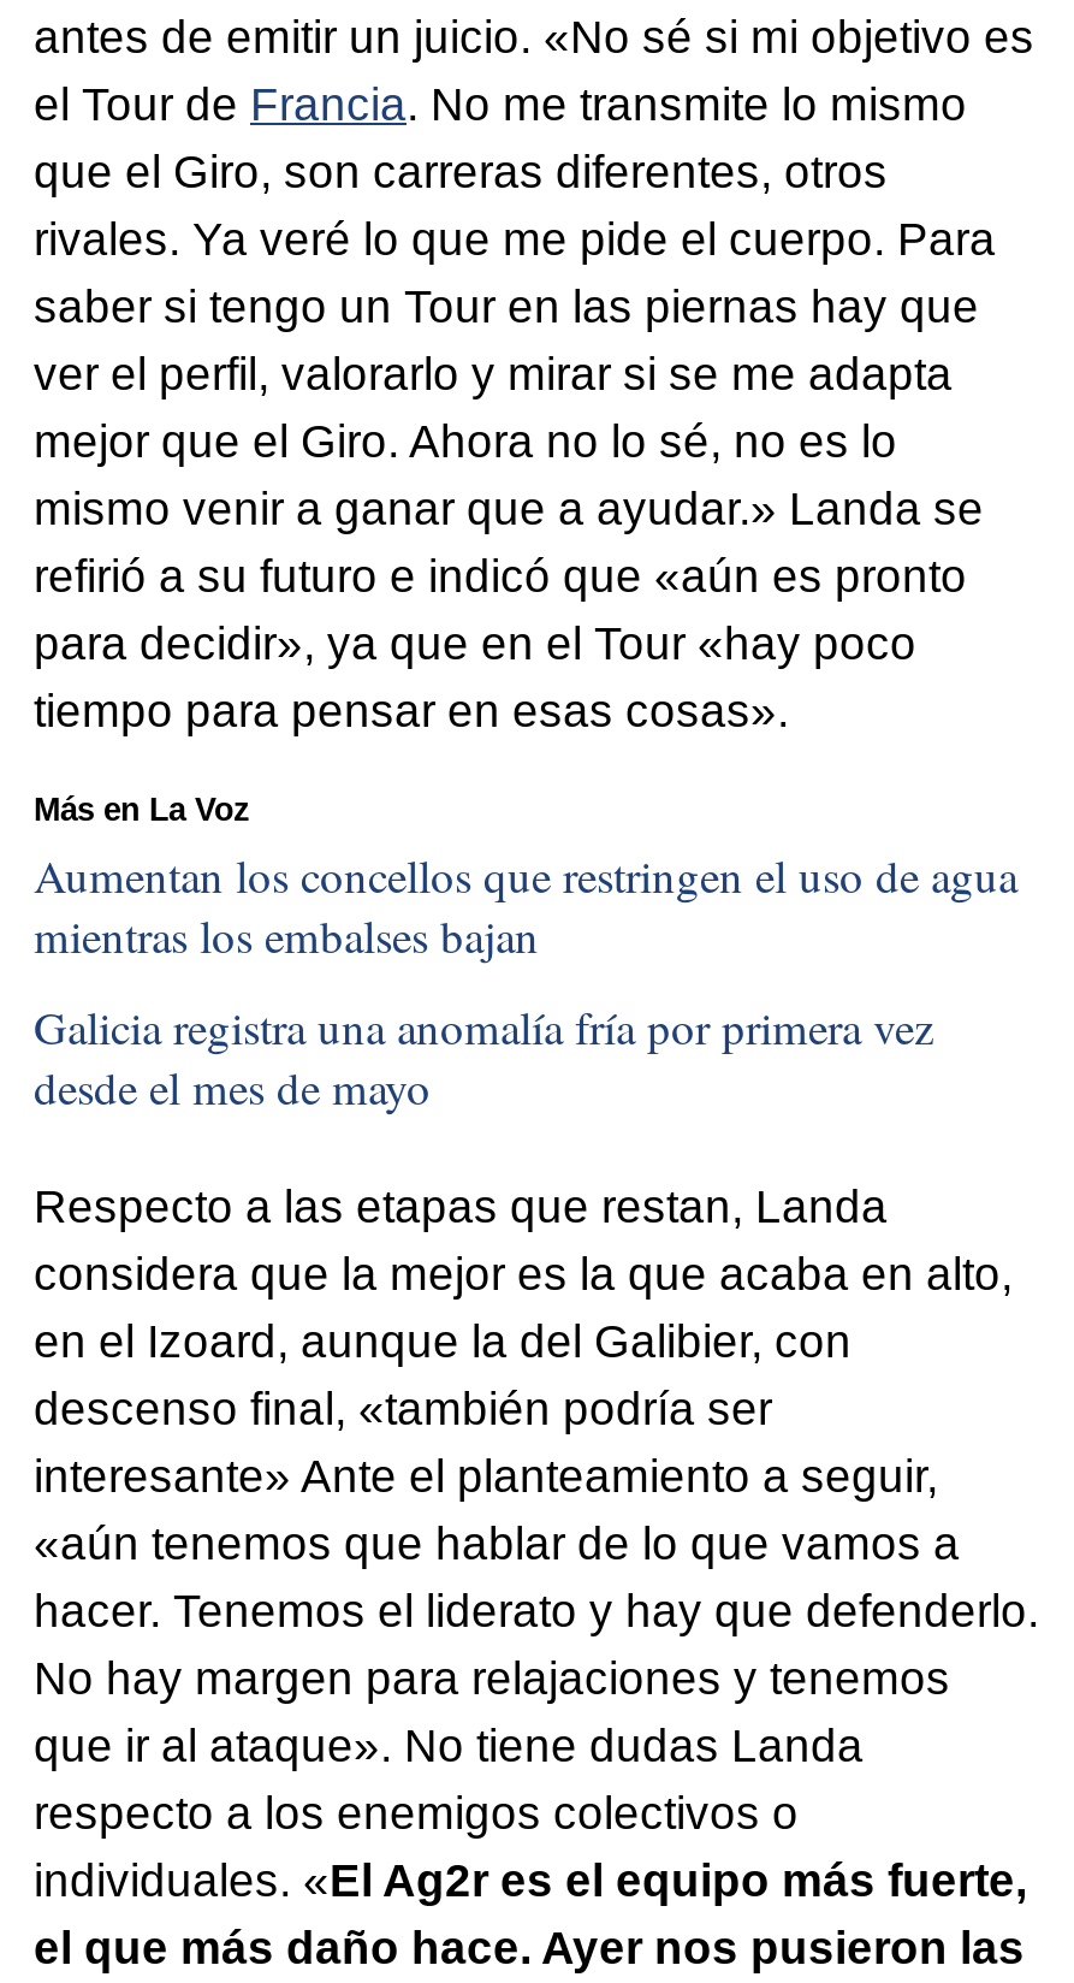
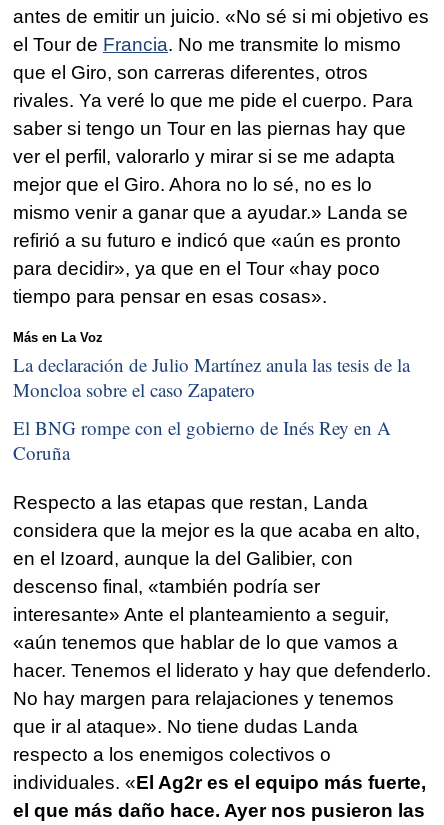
- Aumentan los concellos que restringen el uso de agua
- mientras los embalses bajan
+ La declaración de Julio Martínez anula las tesis de la
+ Moncloa sobre el caso Zapatero

- Galicia registra una anomalía fría por primera vez
- desde el mes de mayo
+ El BNG rompe con el gobierno de Inés Rey en A
+ Coruña
